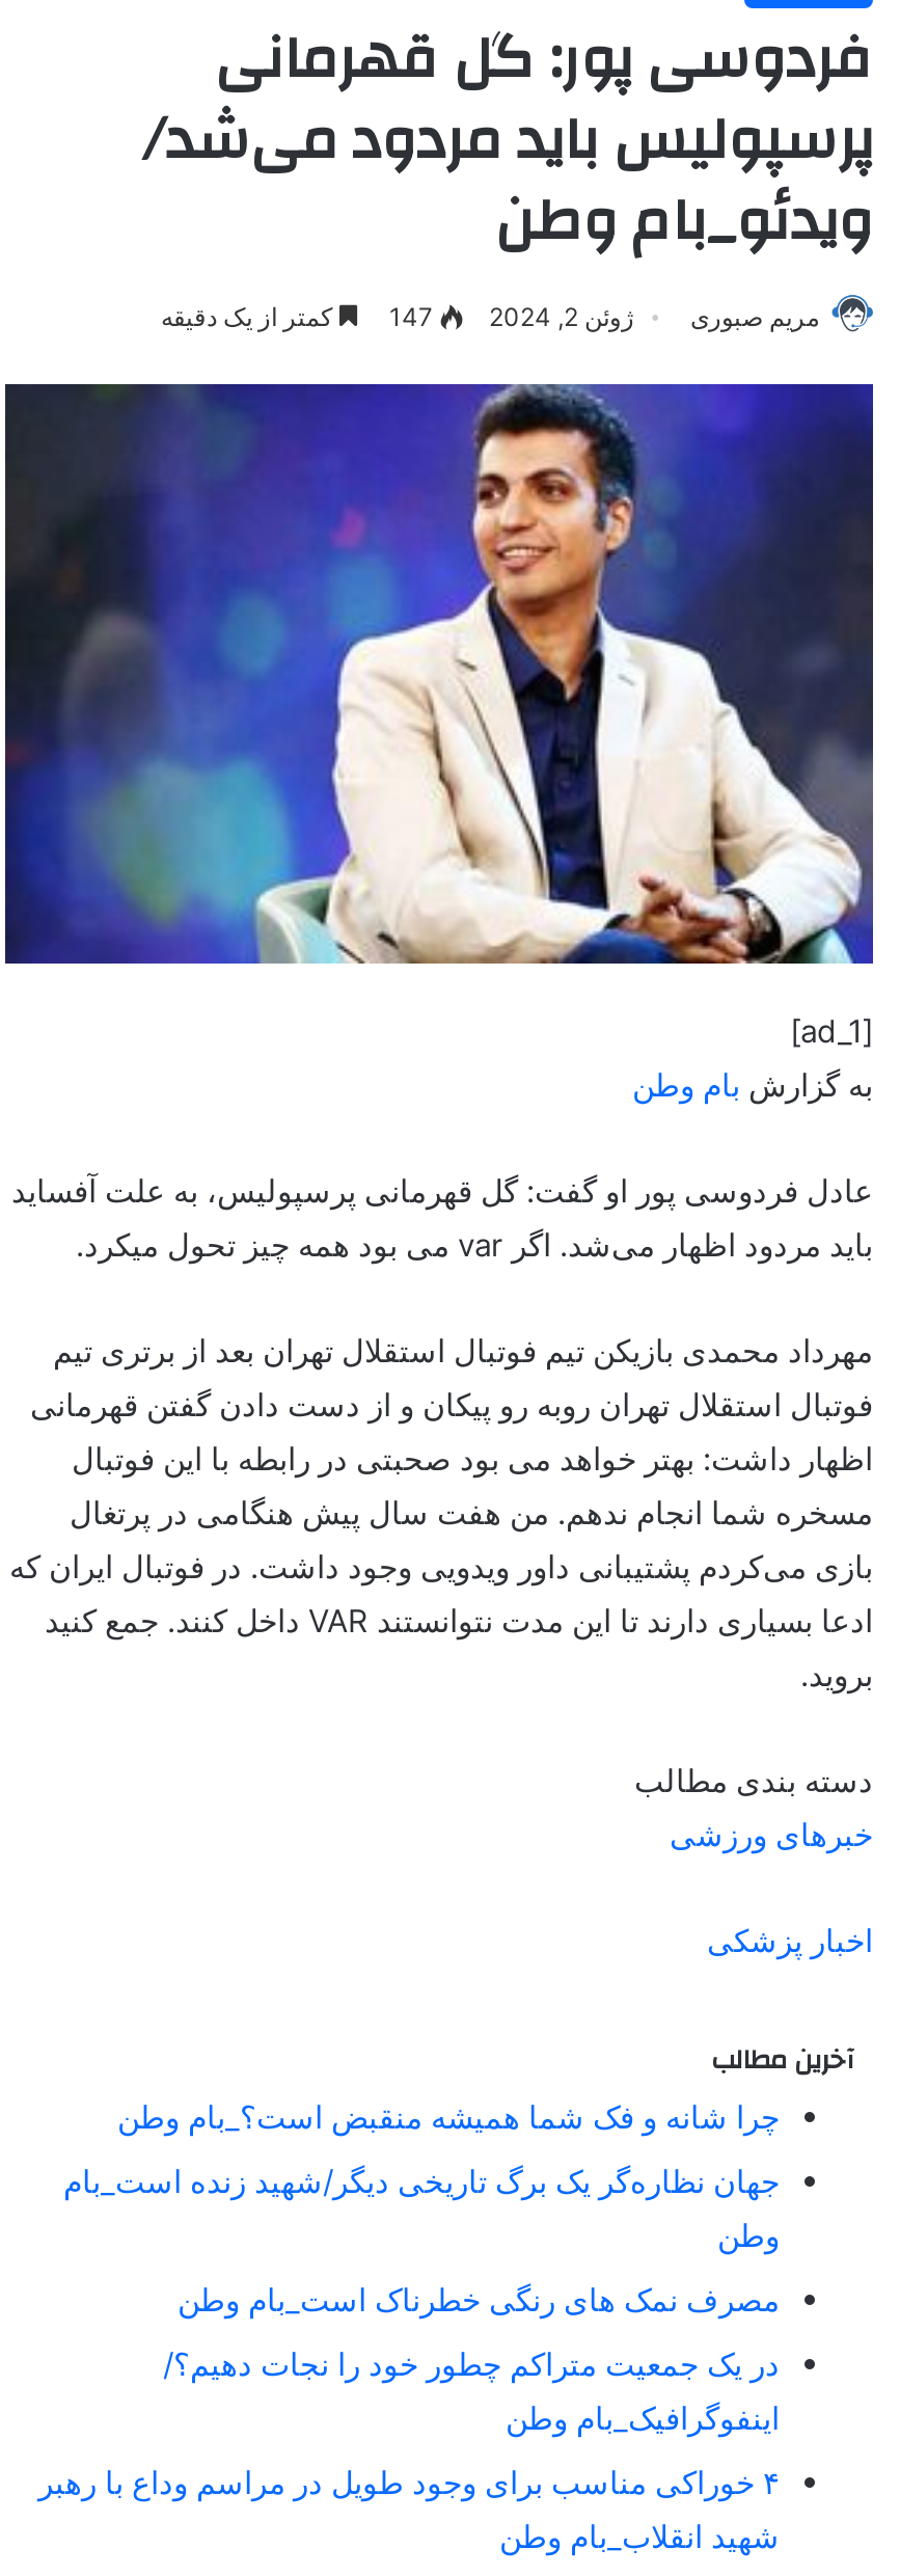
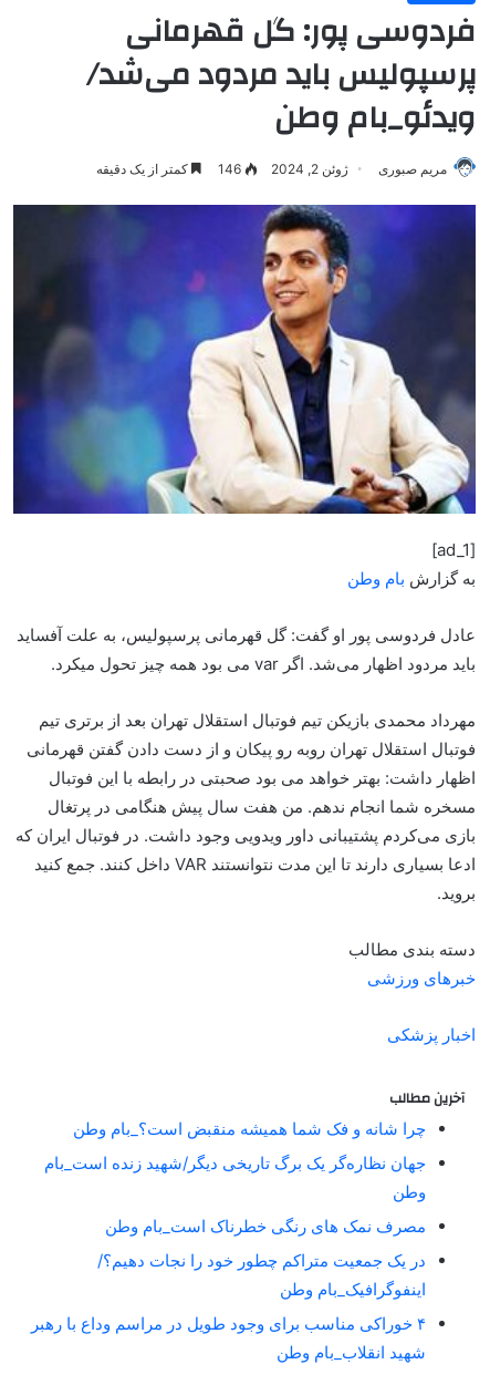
- 147 کمتر از یک دقیقه
+ 146 کمتر از یک دقیقه
